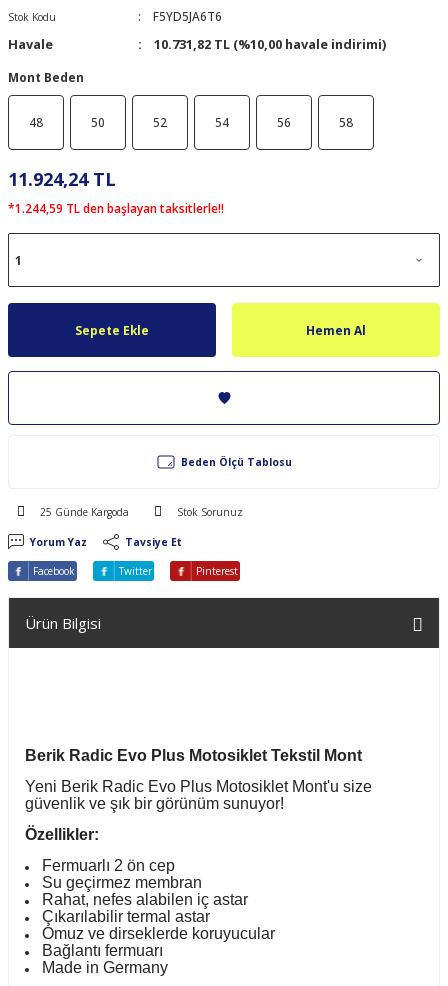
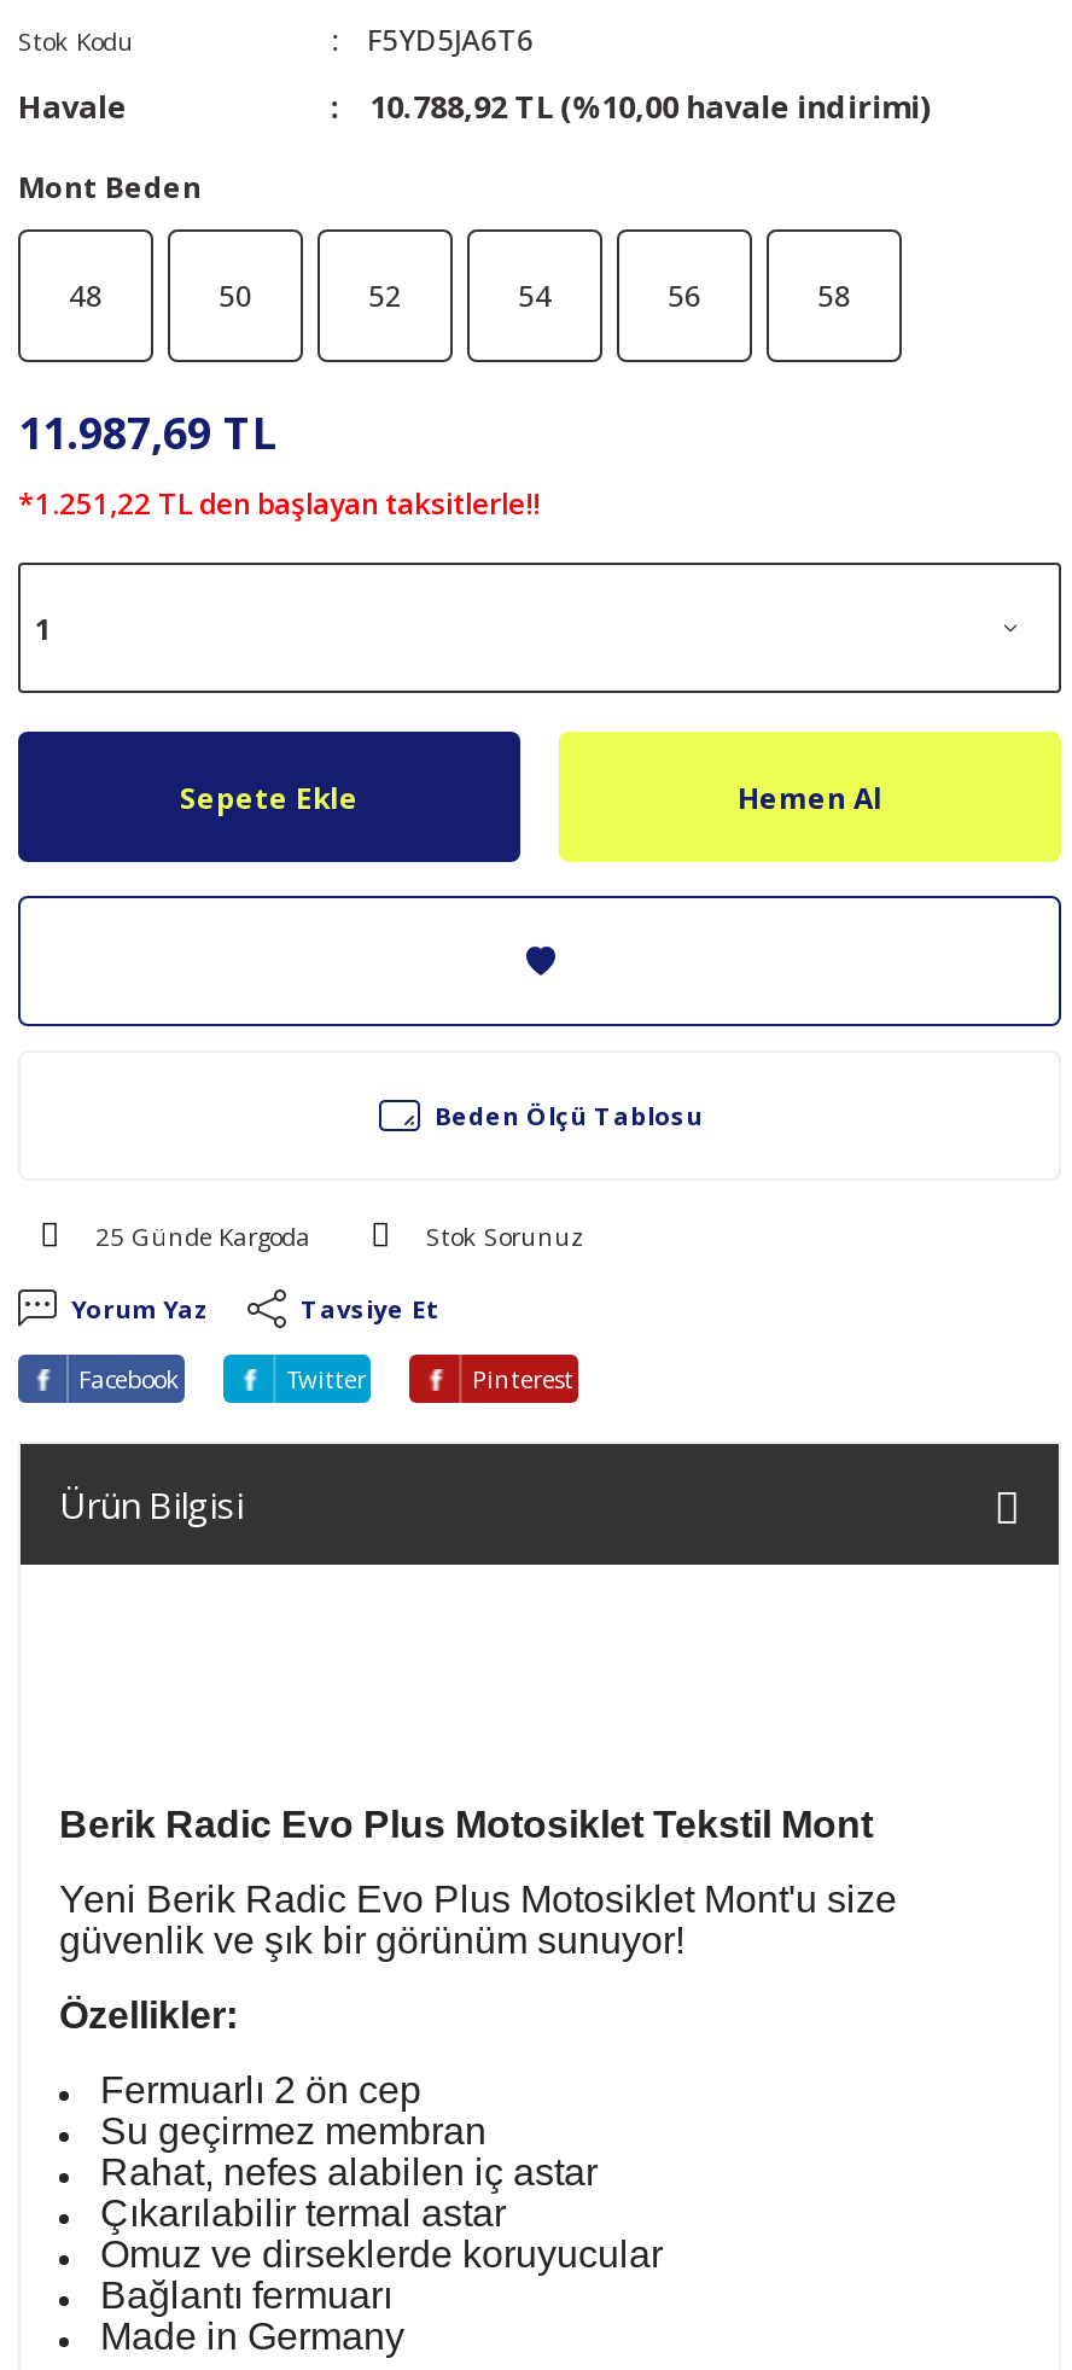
- 10.731,82 TL (%10,00 havale indirimi)
+ 10.788,92 TL (%10,00 havale indirimi)

- 11.924,24 TL
+ 11.987,69 TL

- *1.244,59 TL den başlayan taksitlerle!!
+ *1.251,22 TL den başlayan taksitlerle!!
